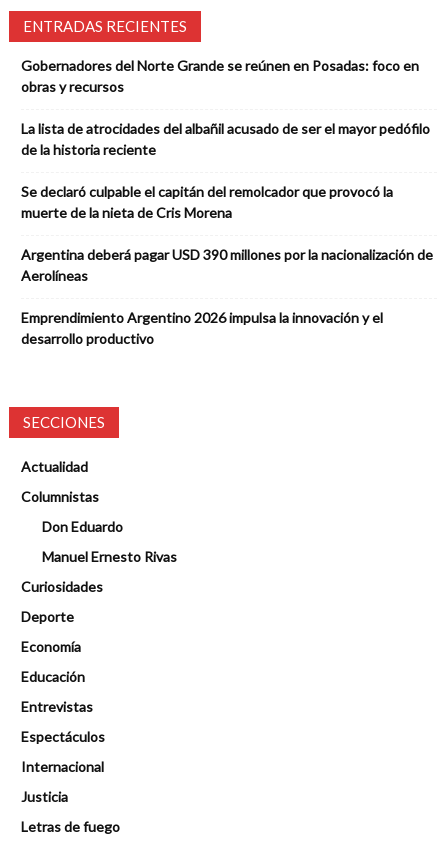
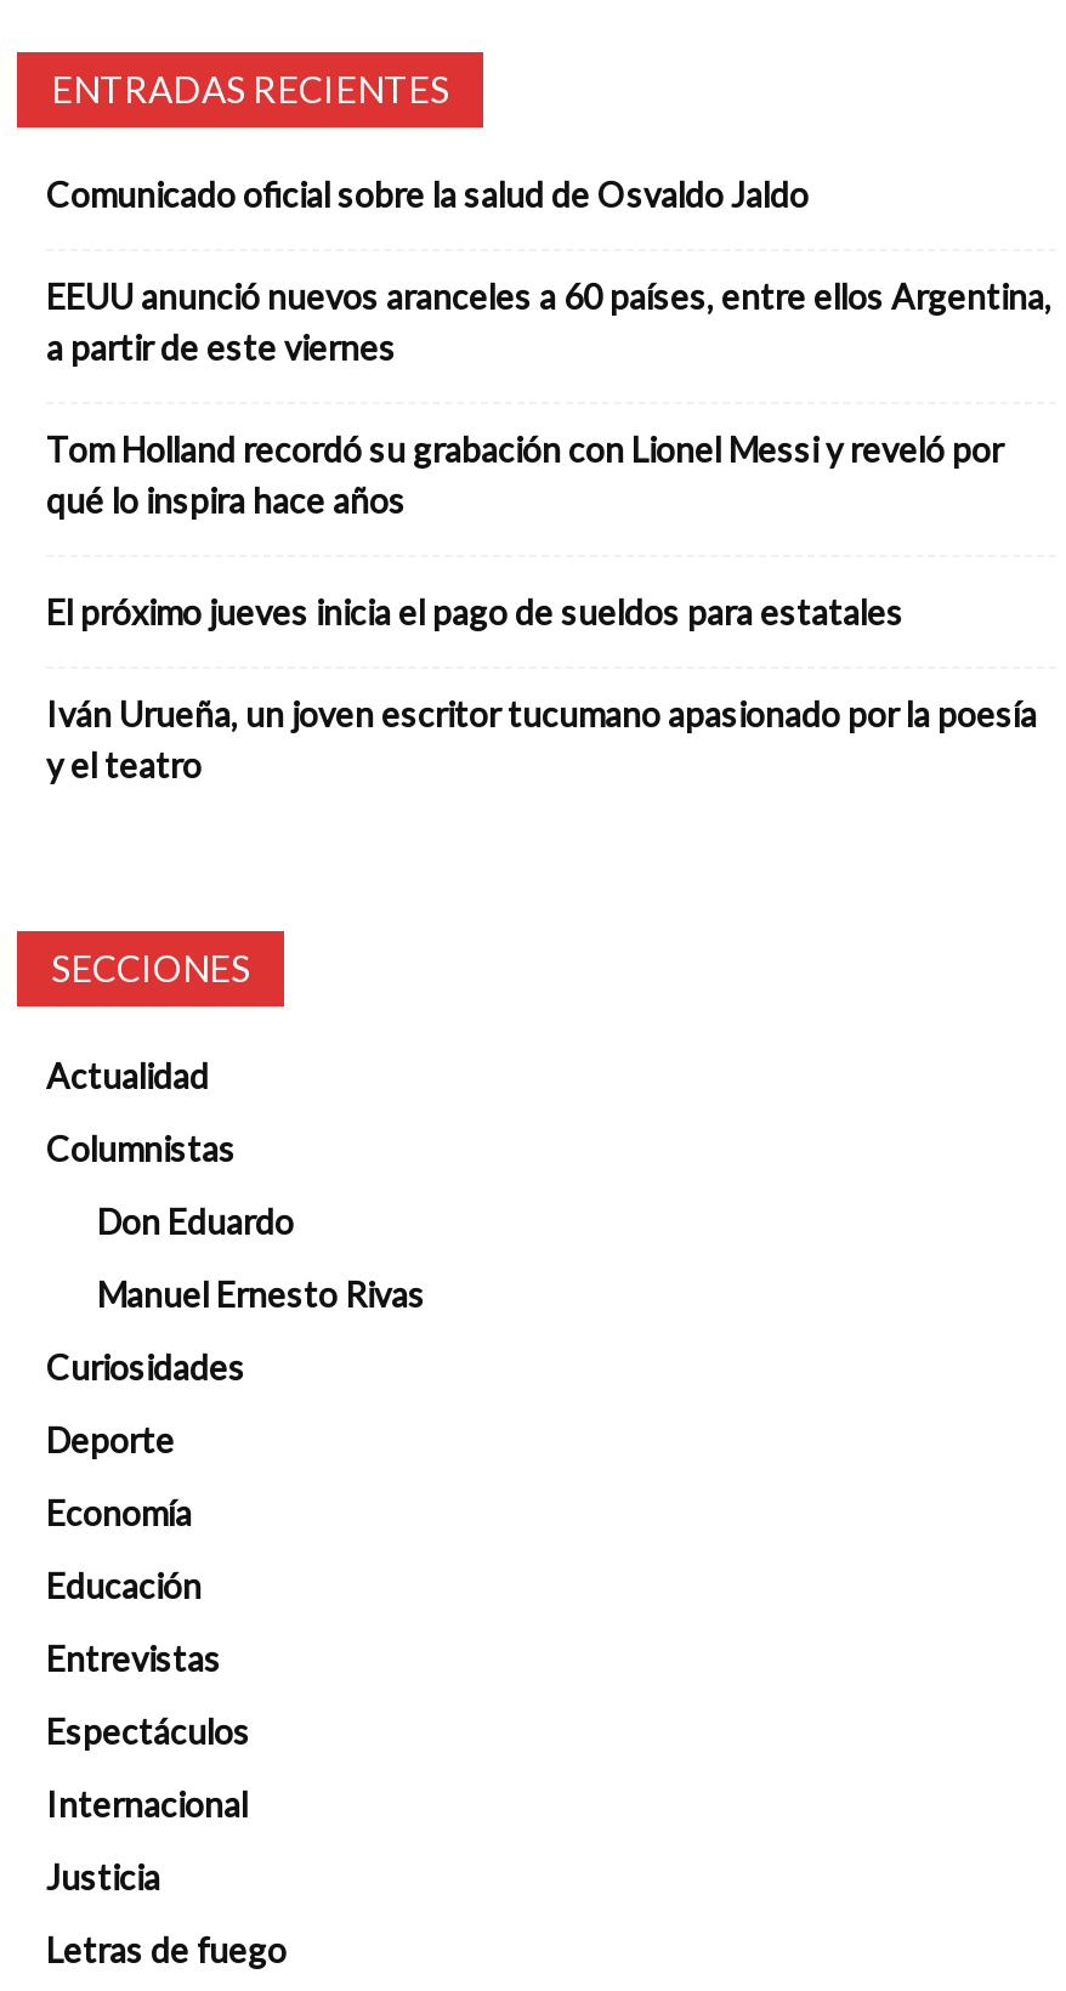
- Gobernadores del Norte Grande se reúnen en Posadas: foco en
- obras y recursos
+ Comunicado oficial sobre la salud de Osvaldo Jaldo

- La lista de atrocidades del albañil acusado de ser el mayor pedófilo
- de la historia reciente
+ EEUU anunció nuevos aranceles a 60 países, entre ellos Argentina,
+ a partir de este viernes

- Se declaró culpable el capitán del remolcador que provocó la
- muerte de la nieta de Cris Morena
+ Tom Holland recordó su grabación con Lionel Messi y reveló por
+ qué lo inspira hace años

- Argentina deberá pagar USD 390 millones por la nacionalización de
- Aerolíneas
+ El próximo jueves inicia el pago de sueldos para estatales

- Emprendimiento Argentino 2026 impulsa la innovación y el
- desarrollo productivo
+ Iván Urueña, un joven escritor tucumano apasionado por la poesía
+ y el teatro
